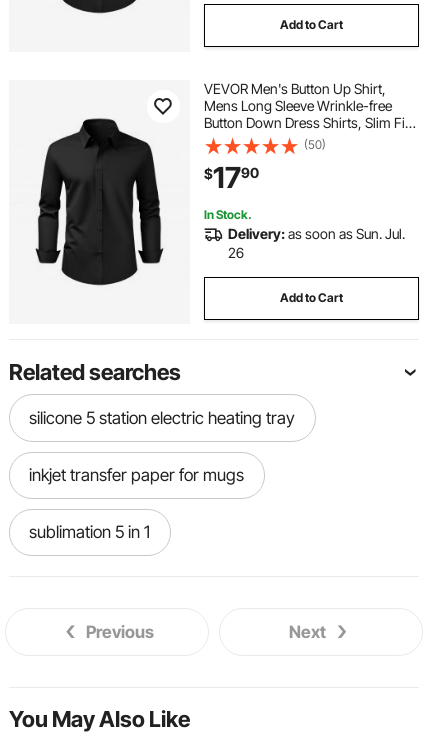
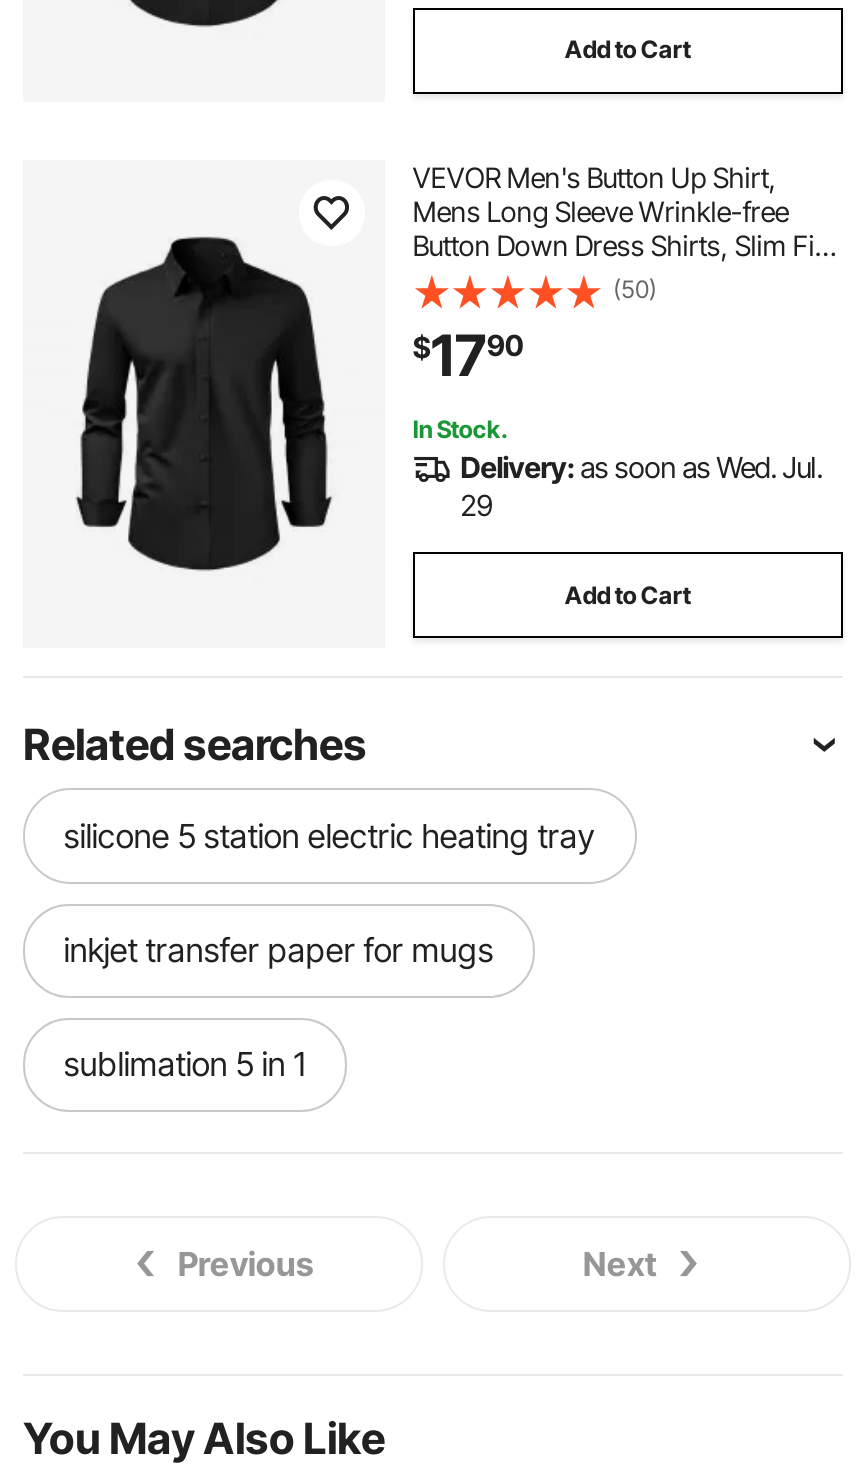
- Delivery: as soon as Sun. Jul.
+ Delivery: as soon as Wed. Jul.

- 26
+ 29
